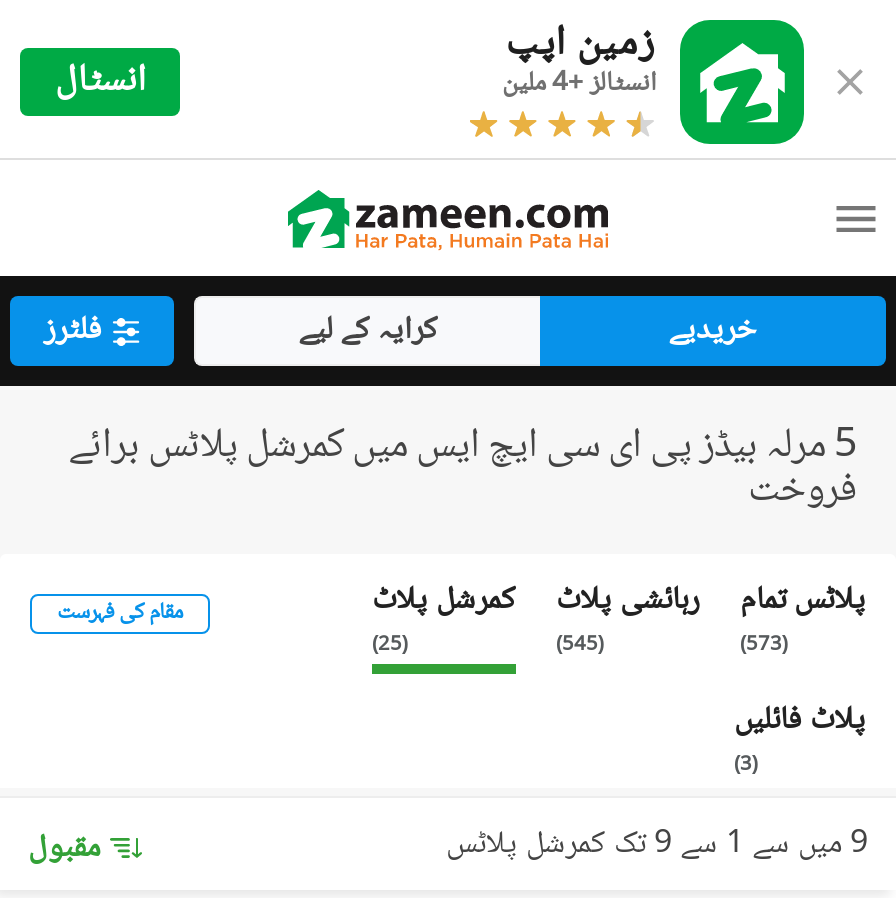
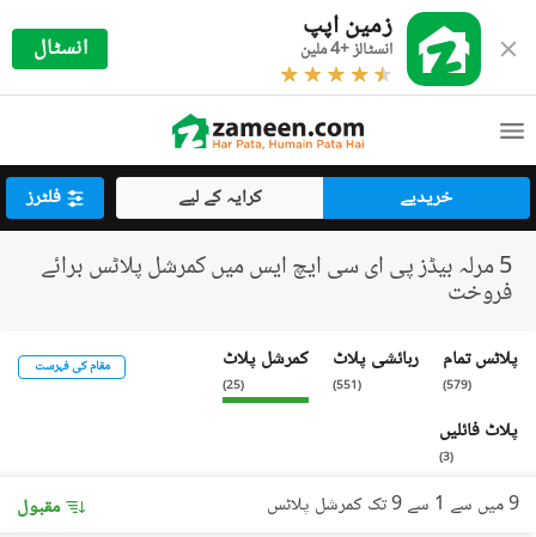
- 545
+ 551

- 573
+ 579
